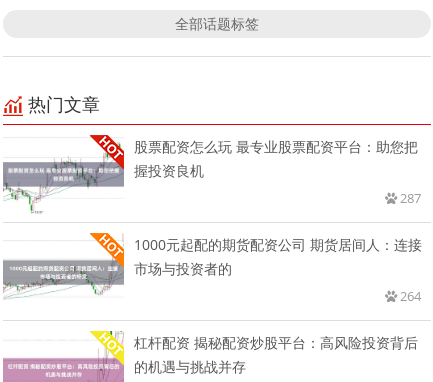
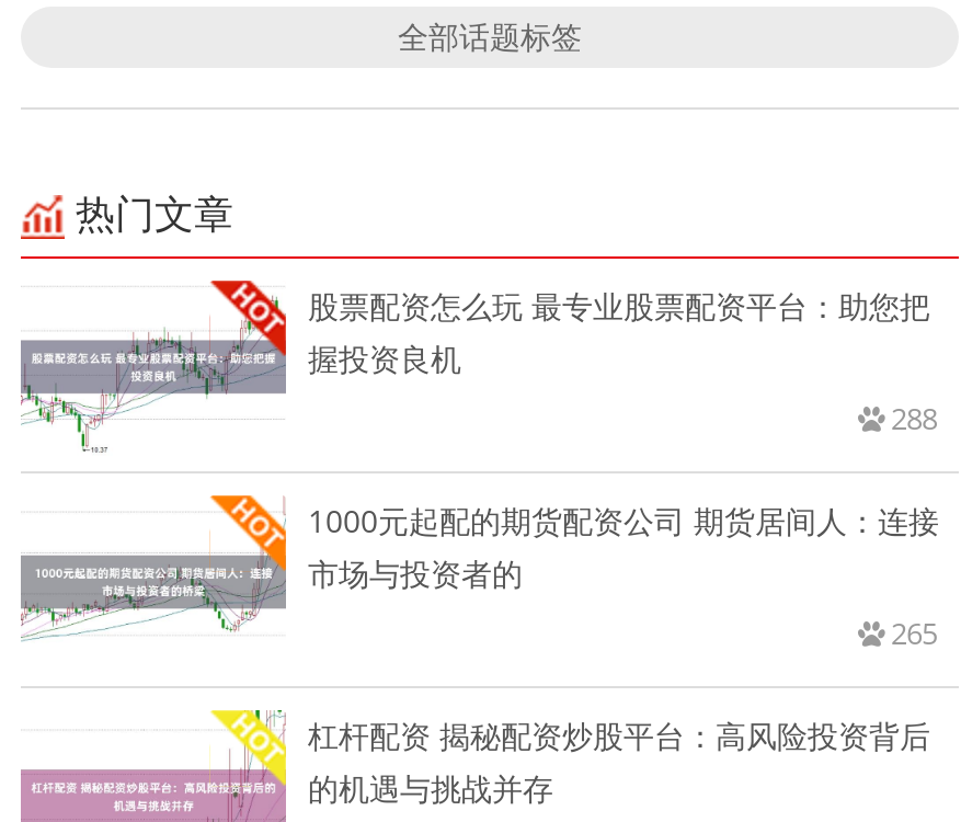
- 287
+ 288

- 264
+ 265
